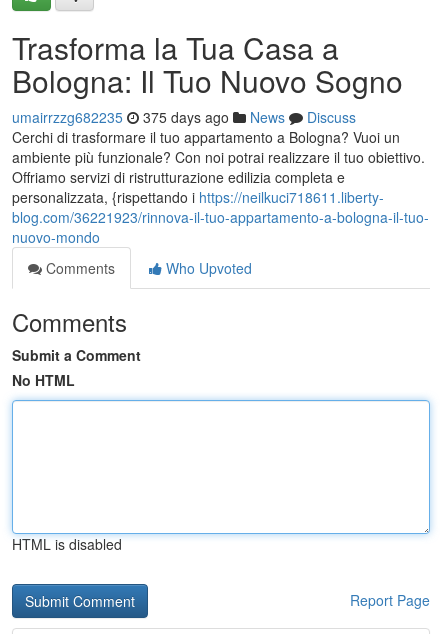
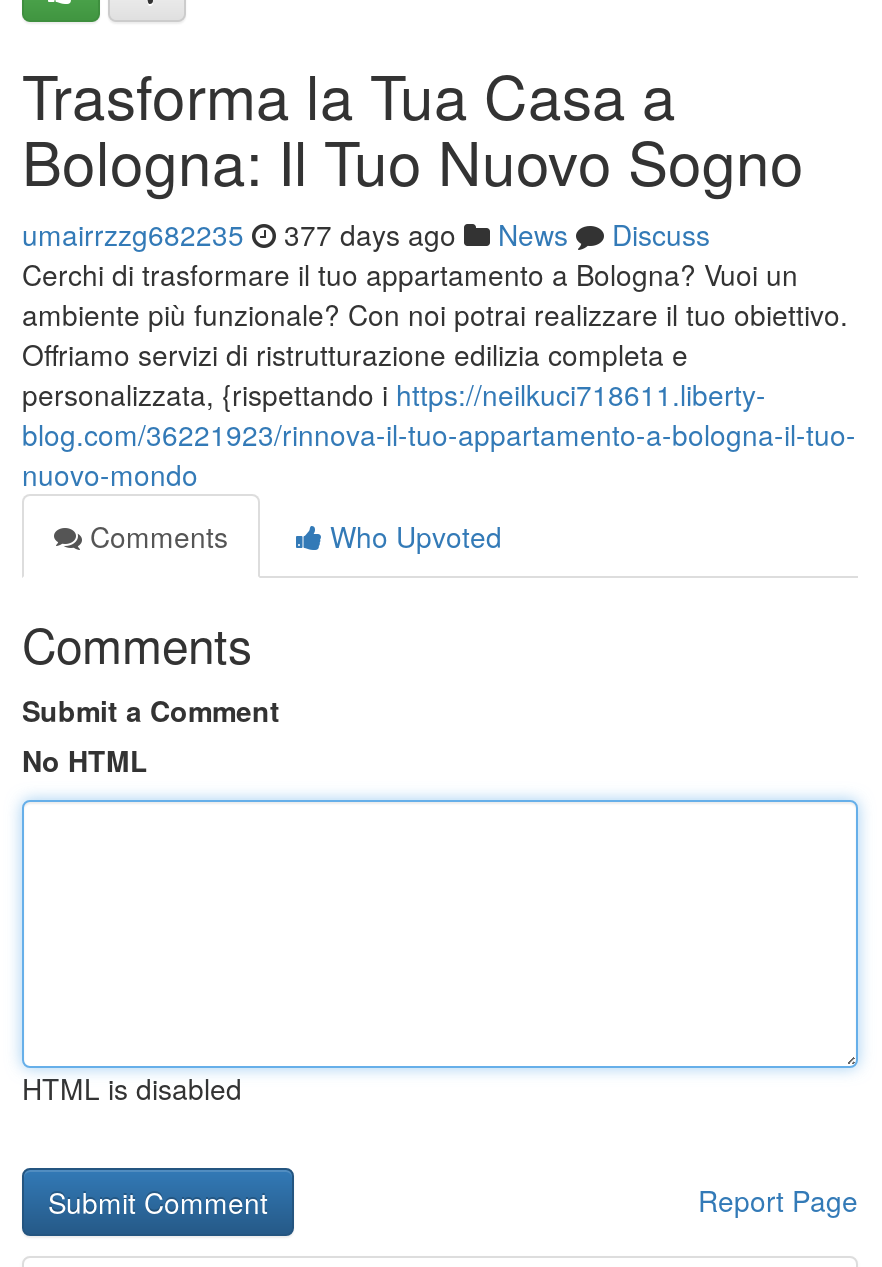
- umairrzzg682235 375 days ago News Discuss
+ umairrzzg682235 377 days ago News Discuss
